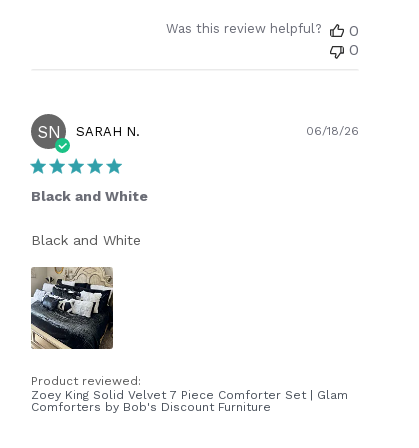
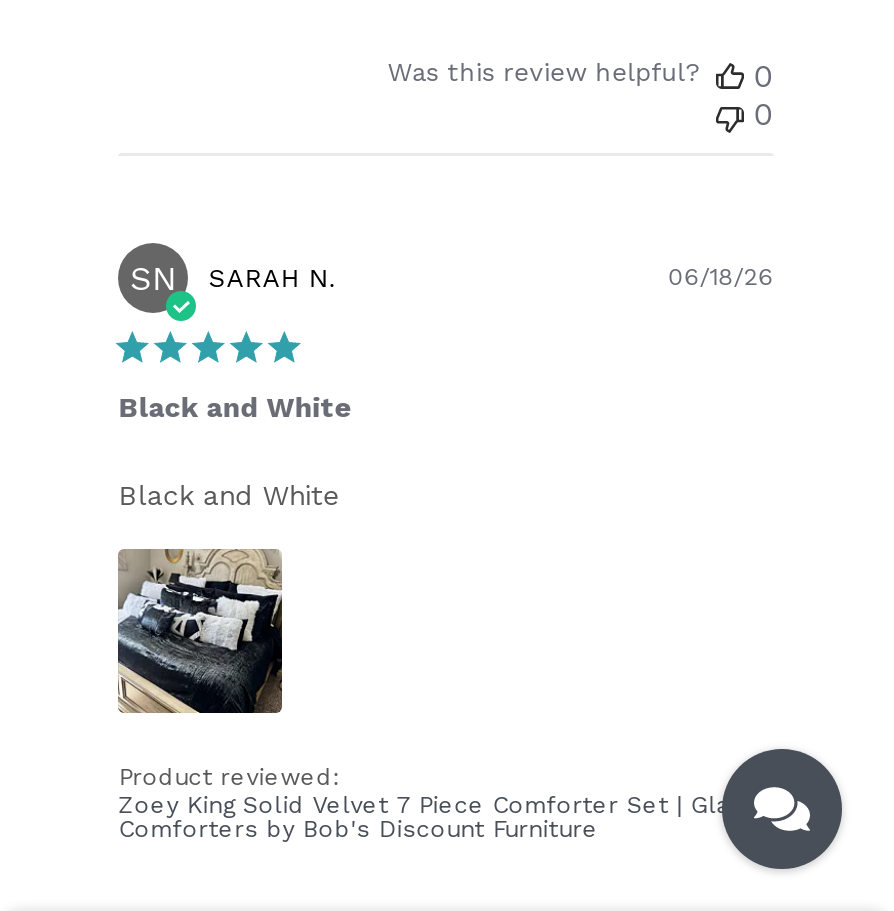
+ [image]
